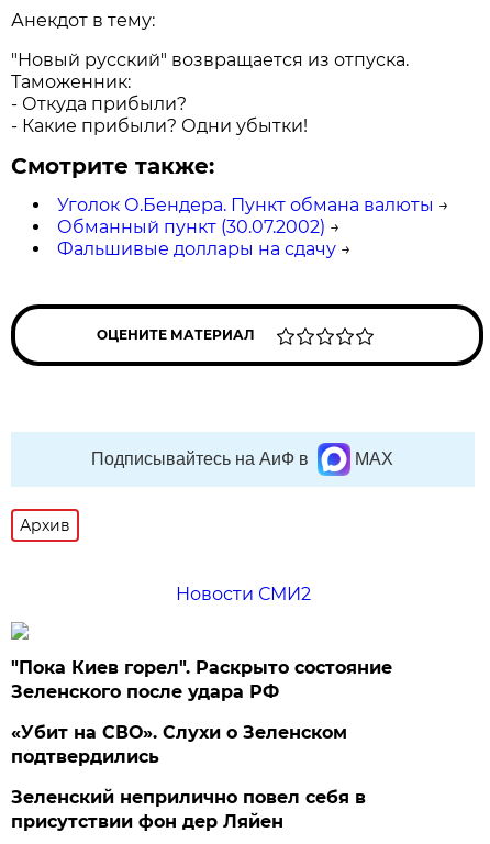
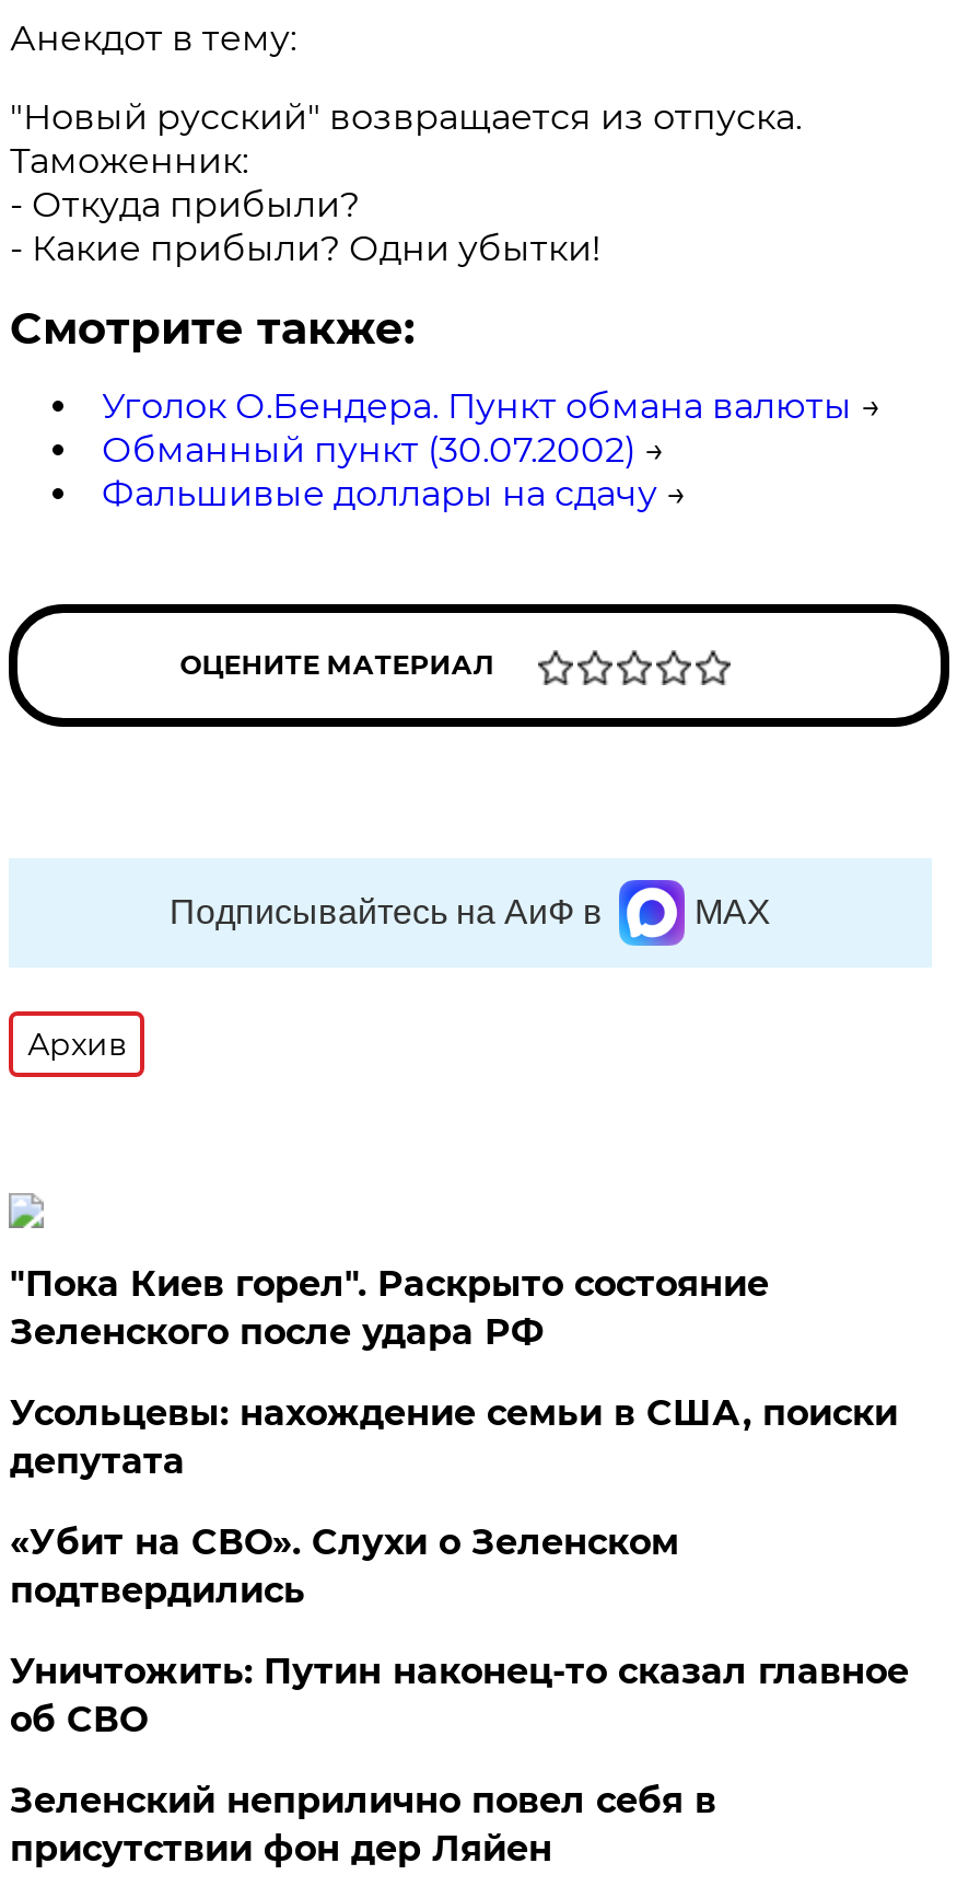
- Новости СМИ2

moved up: "Пока Киев горел". Раскрыто состояние | Зеленского после удара РФ

+ Усольцевы: нахождение семьи в США, поиски
+ депутата

+ Уничтожить: Путин наконец-то сказал главное
+ об СВО
